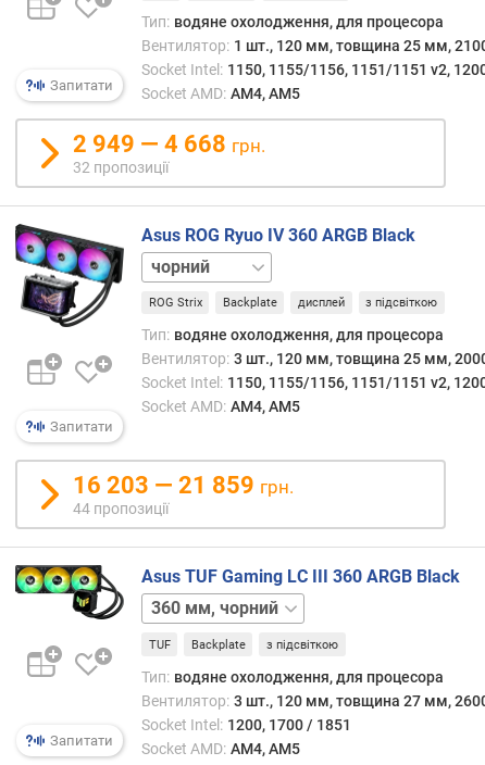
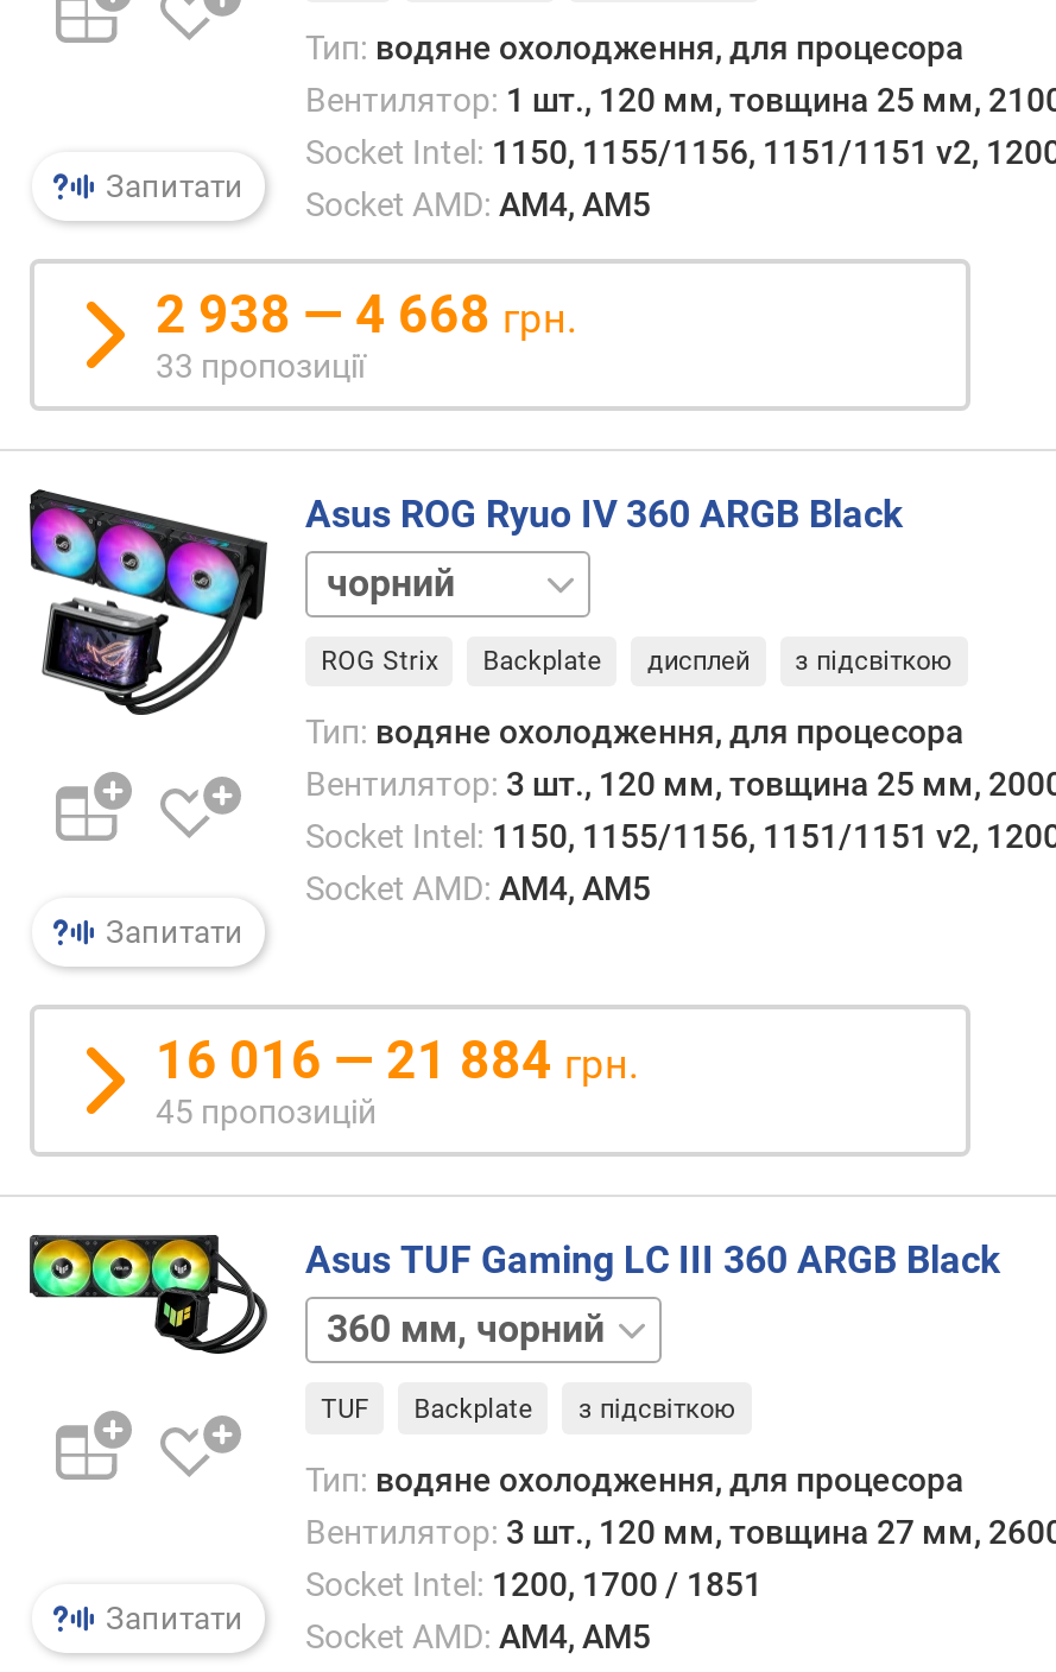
- 2 949 — 4 668 грн.
+ 2 938 — 4 668 грн.

- 32 пропозиції
+ 33 пропозиції

- 16 203 — 21 859 грн.
- 44 пропозиції
+ 16 016 — 21 884 грн.
+ 45 пропозицій
